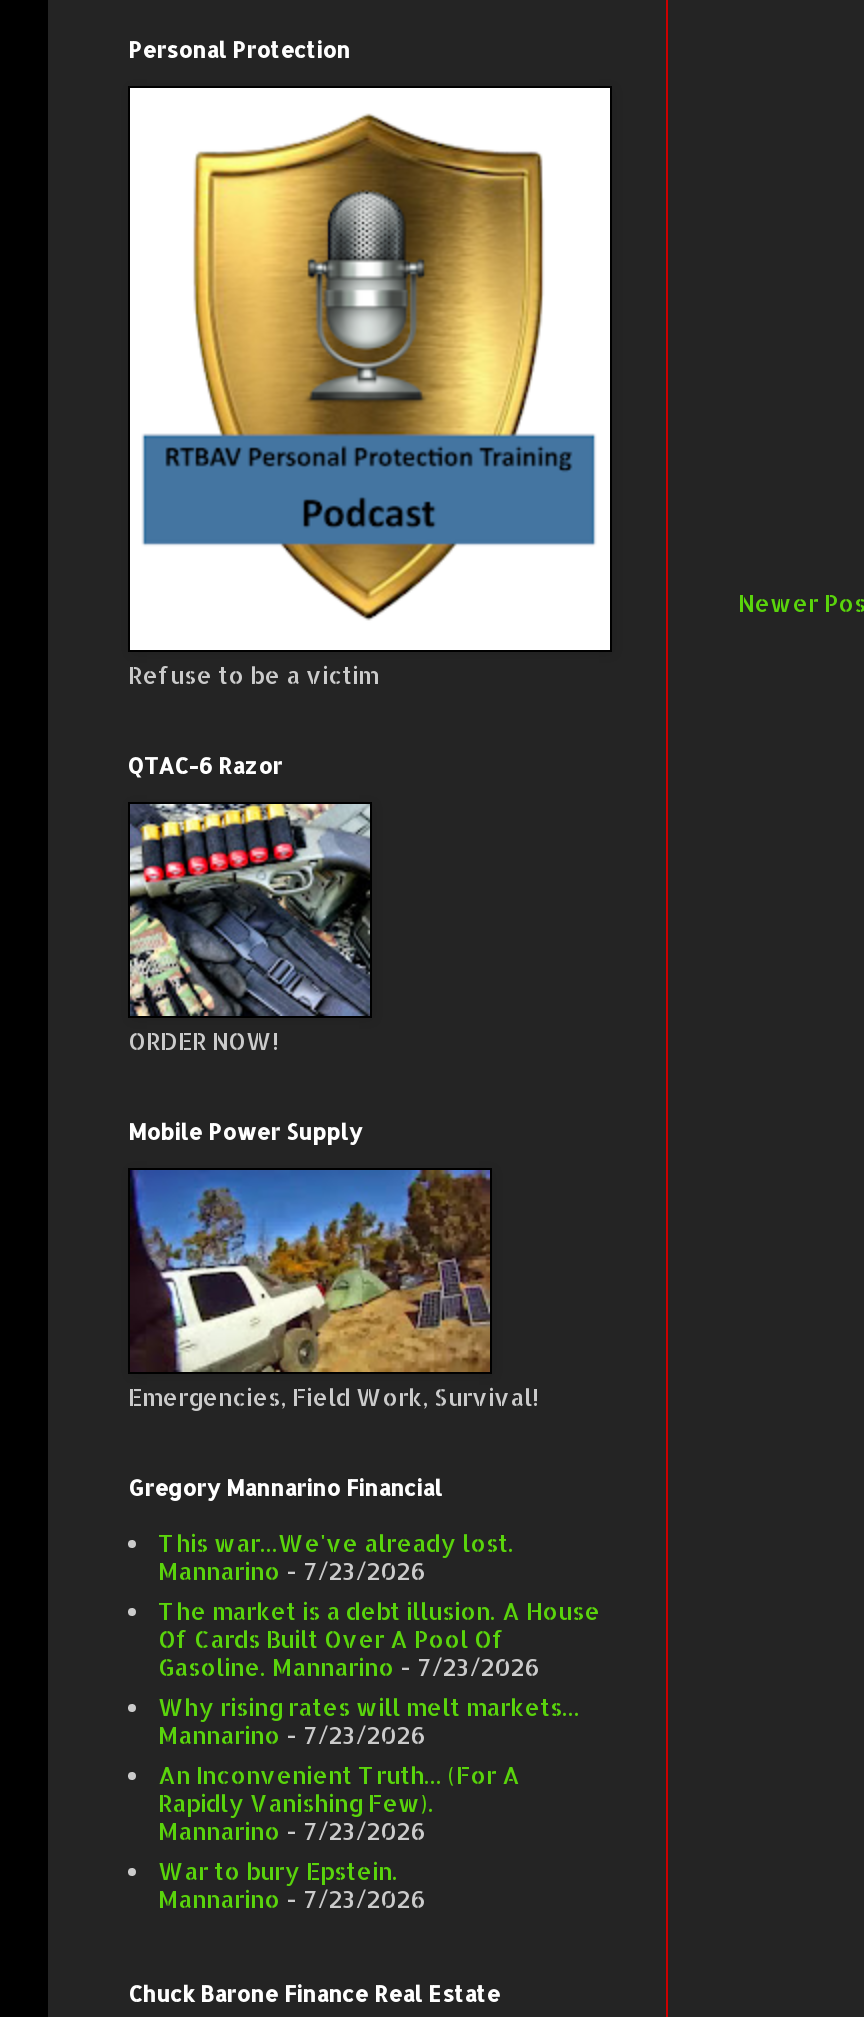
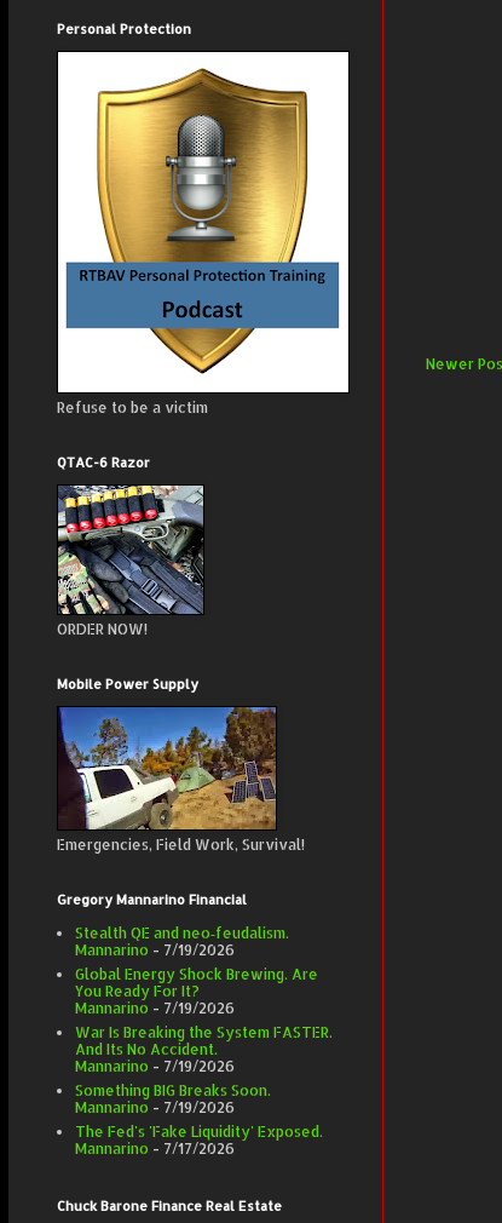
- This war...We've already lost.
- Mannarino - 7/23/2026
- The market is a debt illusion. A House
- Of Cards Built Over A Pool Of
- Gasoline. Mannarino - 7/23/2026
- Why rising rates will melt markets...
- Mannarino - 7/23/2026
- An Inconvenient Truth... (For A
- Rapidly Vanishing Few).
- Mannarino - 7/23/2026
- War to bury Epstein.
- Mannarino - 7/23/2026
+ Stealth QE and neo‑feudalism.
+ Mannarino - 7/19/2026
+ Global Energy Shock Brewing. Are
+ You Ready For It?
+ Mannarino - 7/19/2026
+ War Is Breaking the System FASTER.
+ And Its No Accident.
+ Mannarino - 7/19/2026
+ Something BIG Breaks Soon.
+ Mannarino - 7/19/2026
+ The Fed's 'Fake Liquidity' Exposed.
+ Mannarino - 7/17/2026
